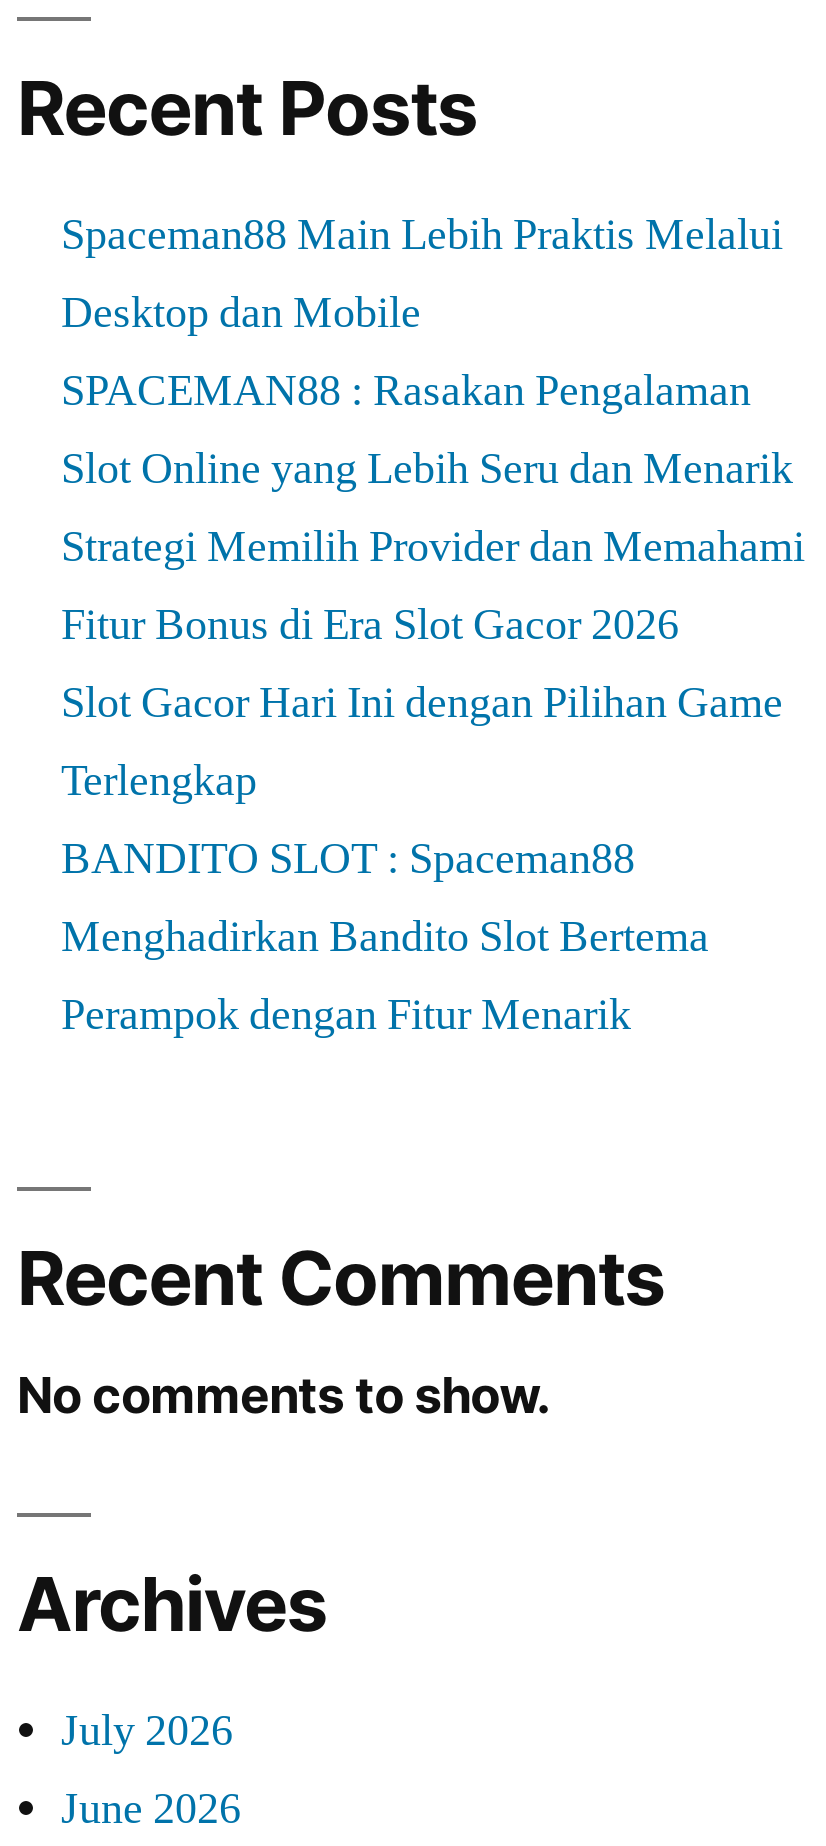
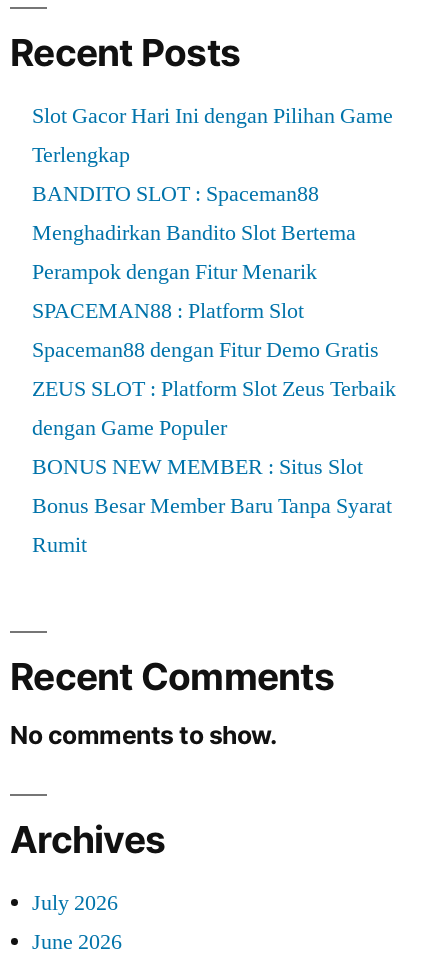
- Spaceman88 Main Lebih Praktis Melalui
- Desktop dan Mobile
- SPACEMAN88 : Rasakan Pengalaman
- Slot Online yang Lebih Seru dan Menarik
- Strategi Memilih Provider dan Memahami
- Fitur Bonus di Era Slot Gacor 2026

moved up: Slot Gacor Hari Ini dengan Pilihan Game | Terlengkap | BANDITO SLOT : Spaceman88 | Menghadirkan Bandito Slot Bertema | Perampok dengan Fitur Menarik

+ SPACEMAN88 : Platform Slot
+ Spaceman88 dengan Fitur Demo Gratis
+ ZEUS SLOT : Platform Slot Zeus Terbaik
+ dengan Game Populer
+ BONUS NEW MEMBER : Situs Slot
+ Bonus Besar Member Baru Tanpa Syarat
+ Rumit
